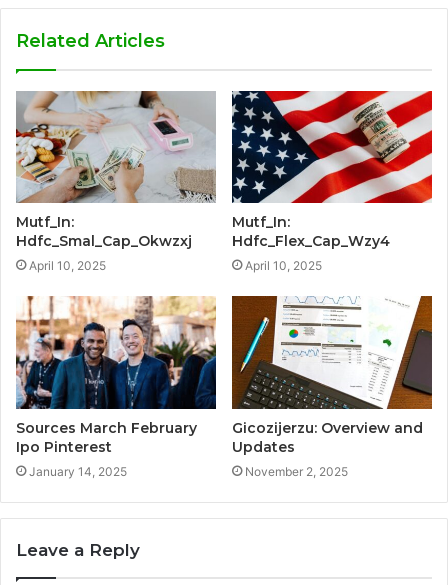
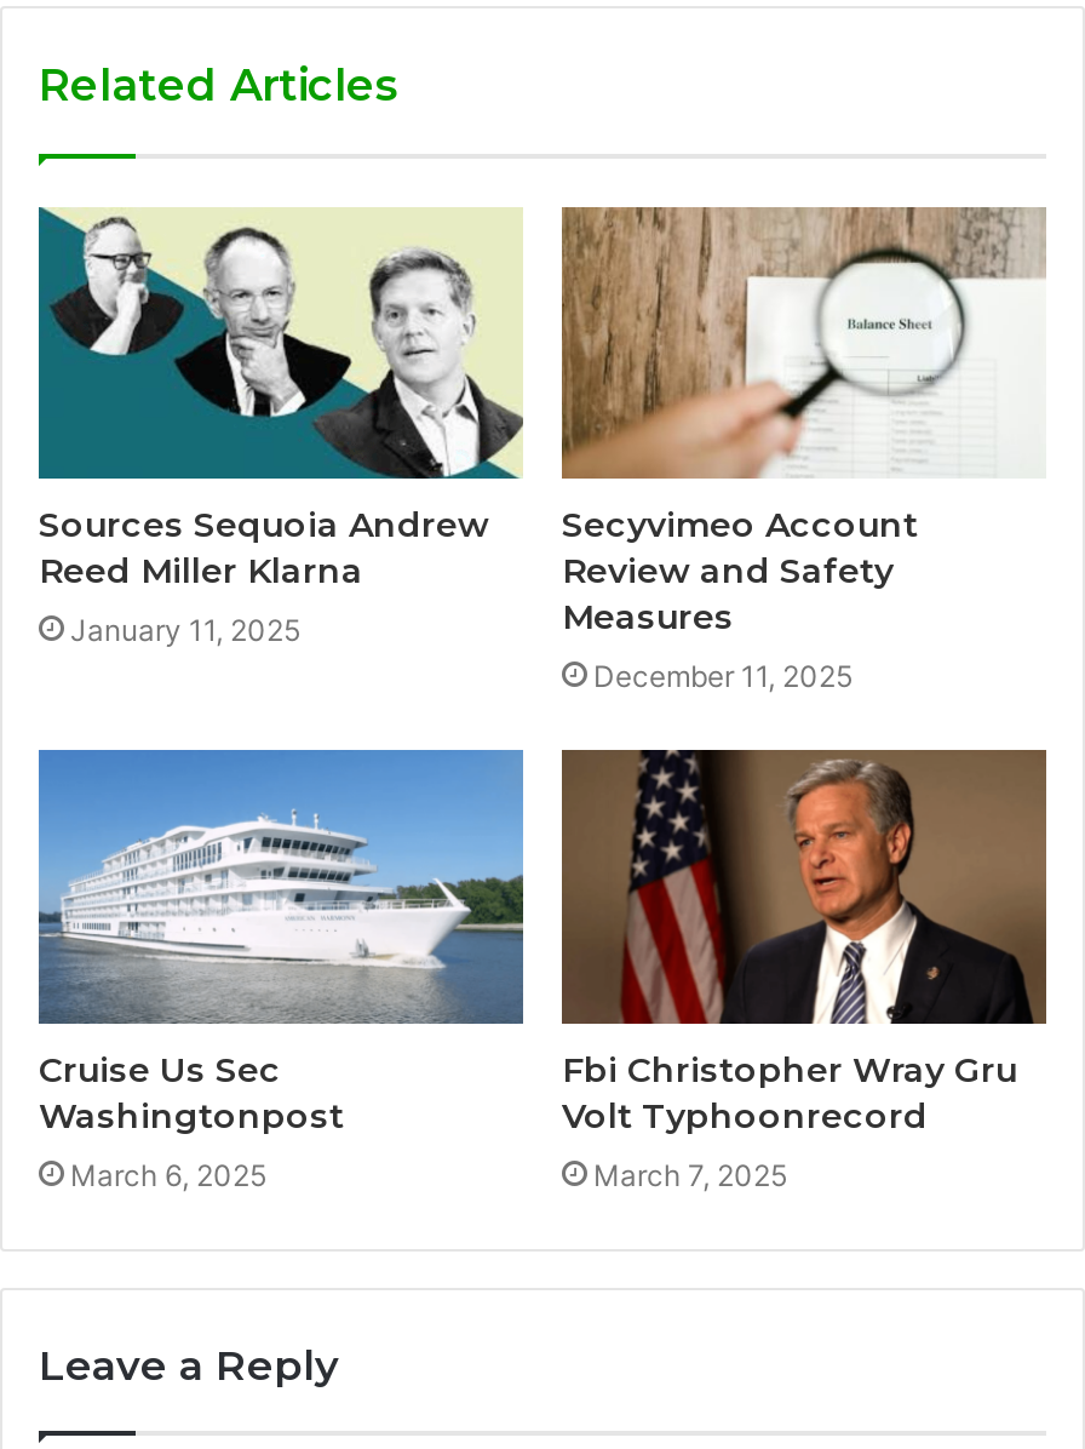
- [image]
- Mutf_In:
- Hdfc_Smal_Cap_Okwzxj
- April 10, 2025
+ [image]
+ Sources Sequoia Andrew
+ Reed Miller Klarna
+ January 11, 2025

- [image]
- Mutf_In:
- Hdfc_Flex_Cap_Wzy4
- April 10, 2025
+ [image]
+ Secyvimeo Account
+ Review and Safety
+ Measures
+ December 11, 2025

- [image]
- Sources March February
- Ipo Pinterest
- January 14, 2025
+ [image]
+ Cruise Us Sec
+ Washingtonpost
+ March 6, 2025

- [image]
- Gicozijerzu: Overview and
- Updates
- November 2, 2025
+ [image]
+ Fbi Christopher Wray Gru
+ Volt Typhoonrecord
+ March 7, 2025
